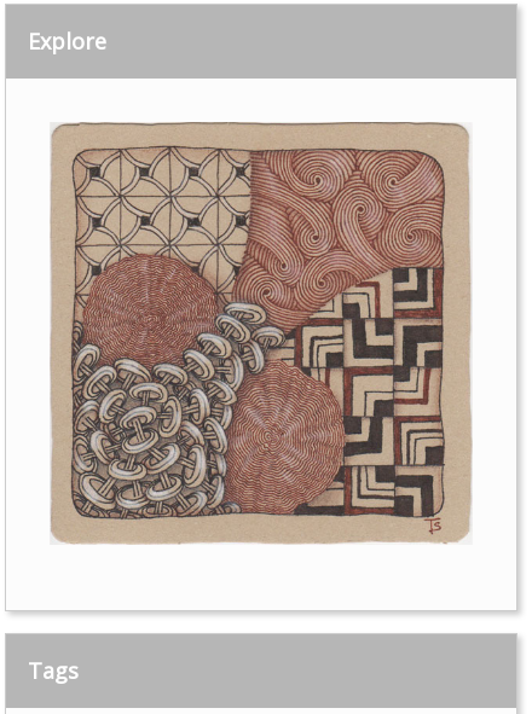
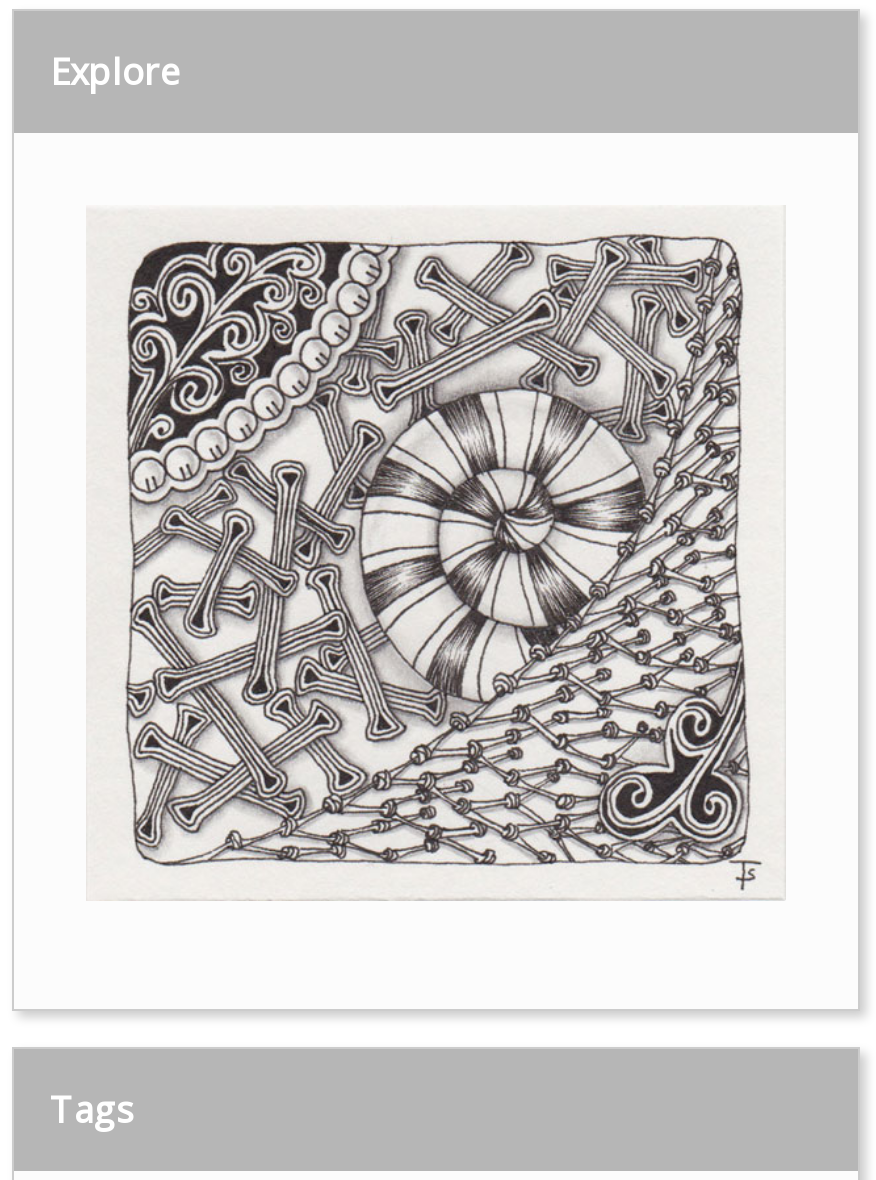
- [image]
+ [image]
